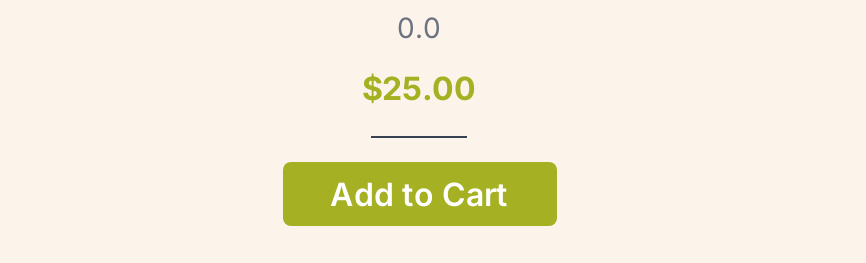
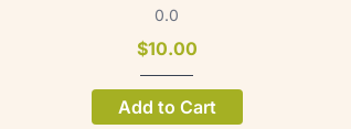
- $25.00
+ $10.00
